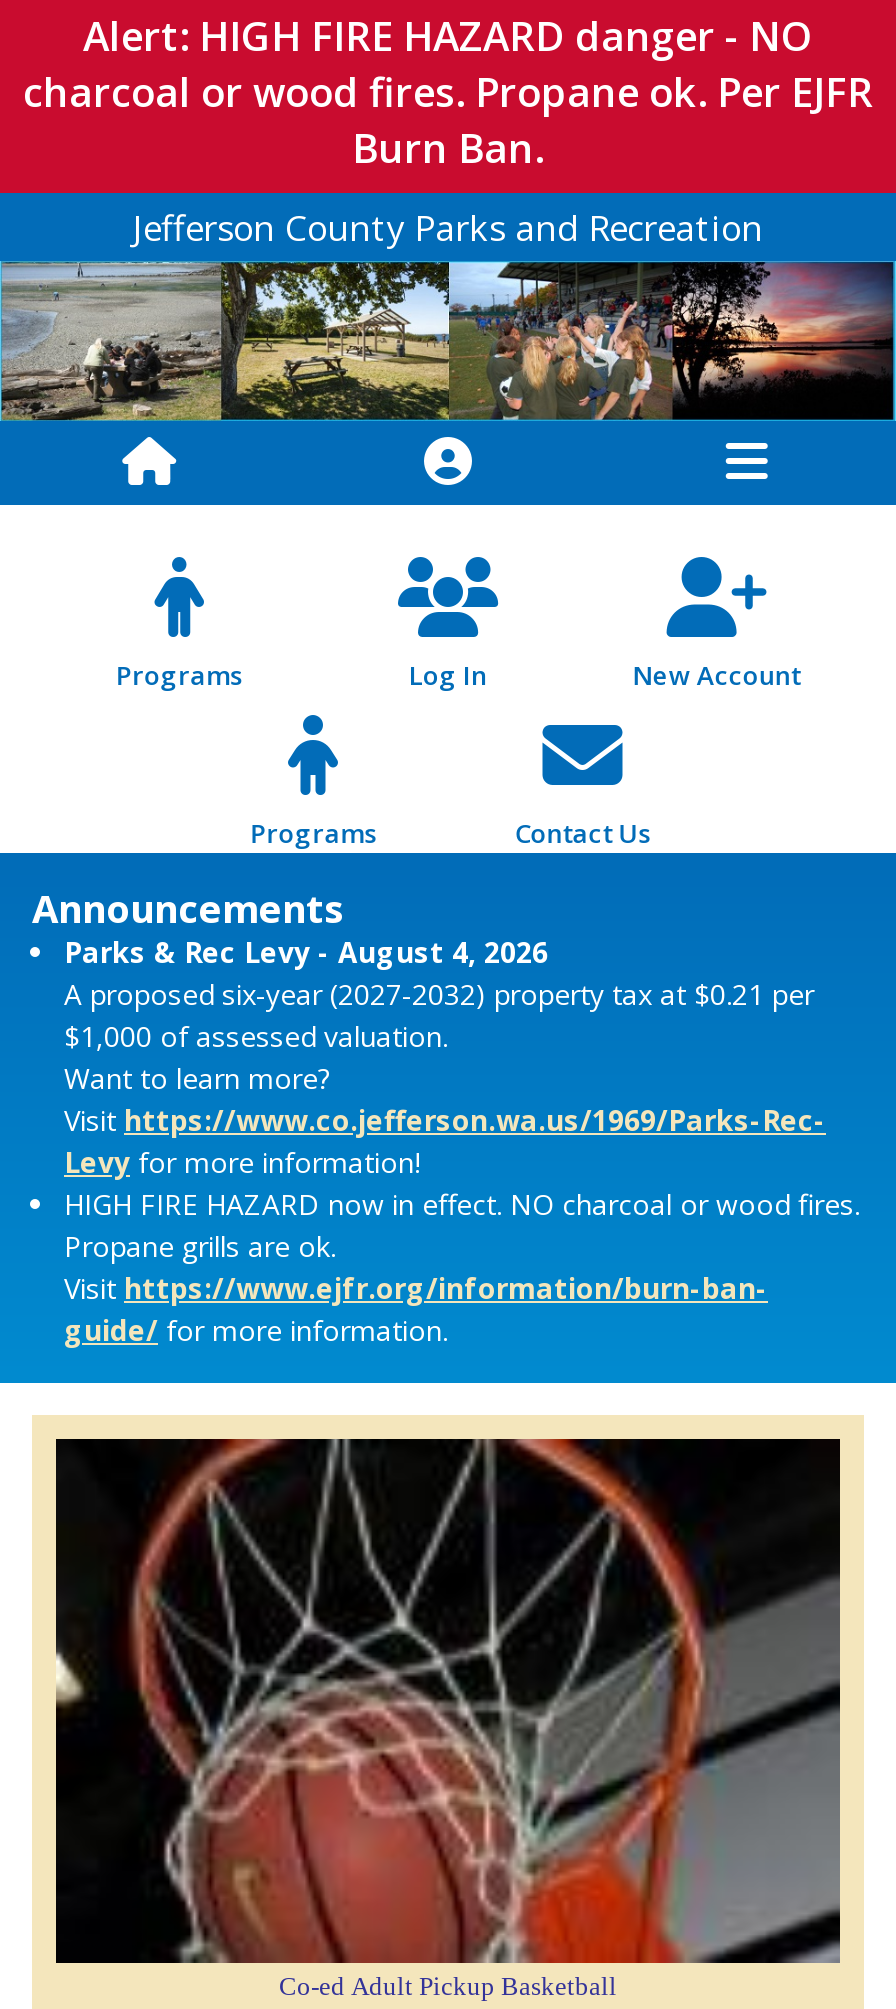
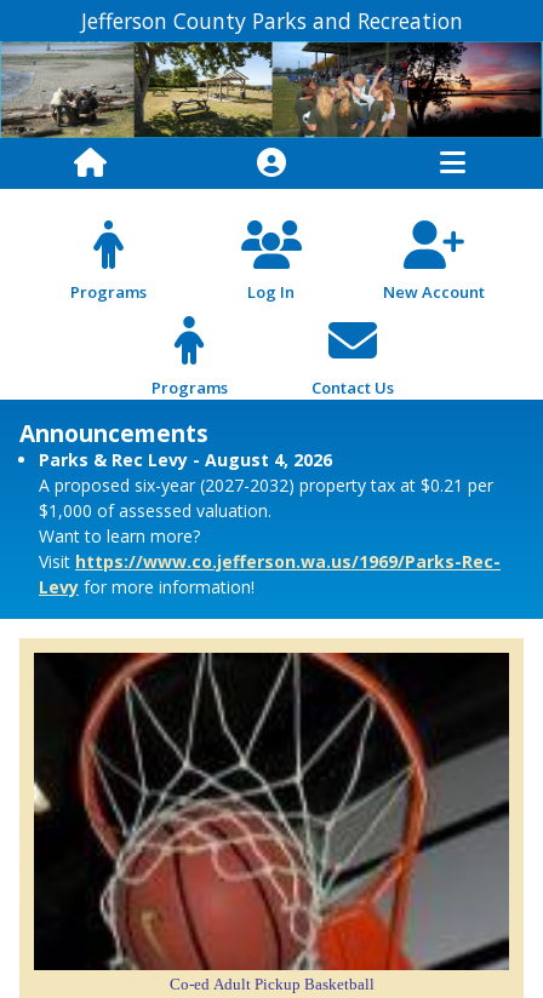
- Alert: HIGH FIRE HAZARD danger - NO
- charcoal or wood fires. Propane ok. Per EJFR
- Burn Ban.

- HIGH FIRE HAZARD now in effect. NO charcoal or wood fires.
- Propane grills are ok.
- Visit https://www.ejfr.org/information/burn-ban-
- guide/ for more information.
